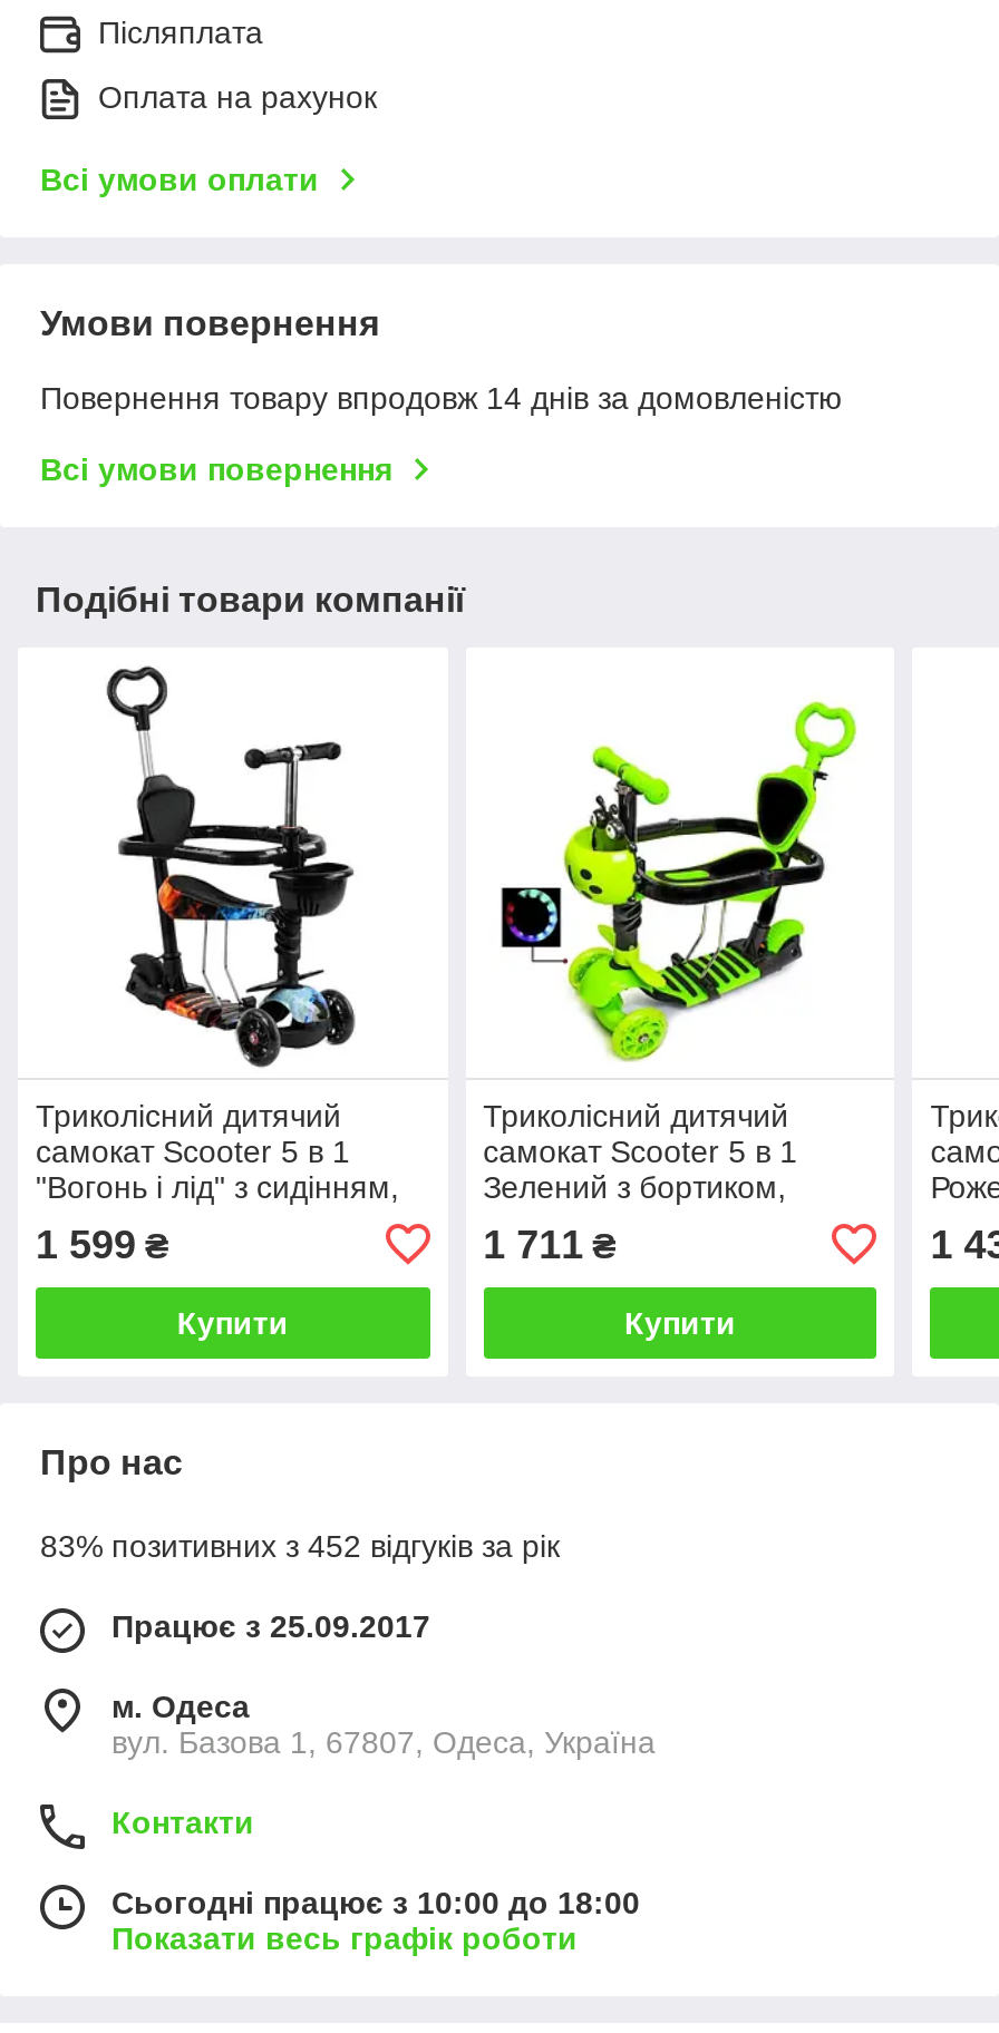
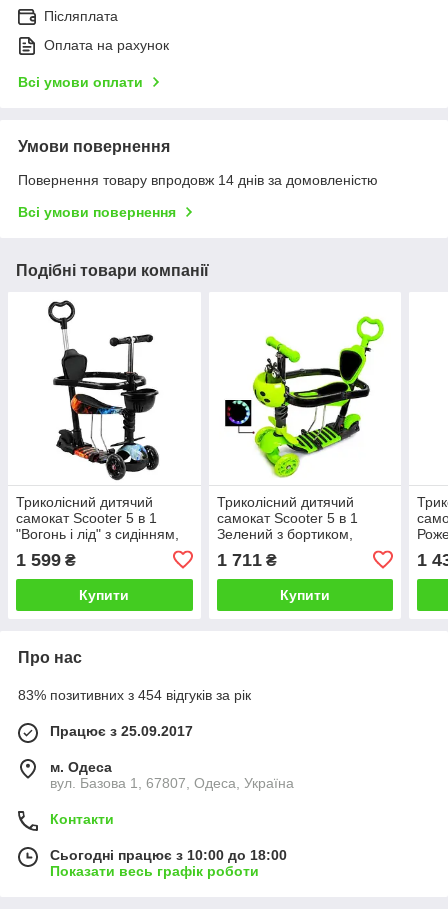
- 83% позитивних з 452 відгуків за рік
+ 83% позитивних з 454 відгуків за рік
